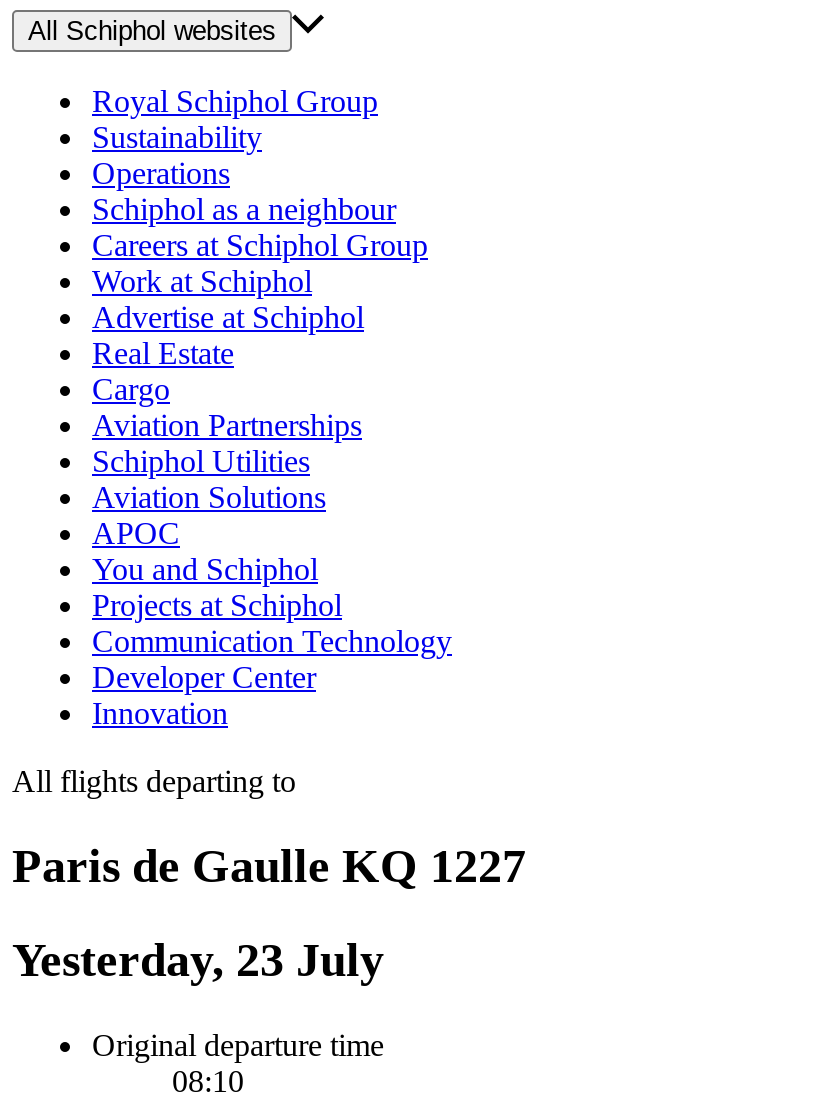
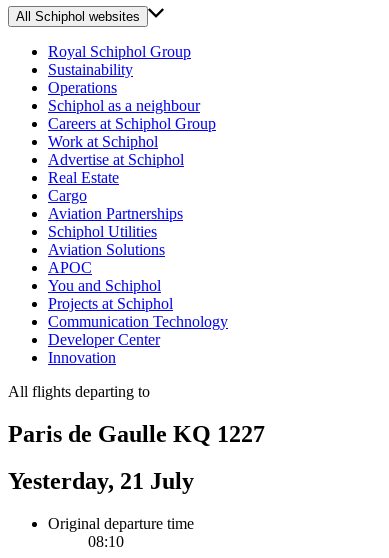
- Yesterday, 23 July
+ Yesterday, 21 July
